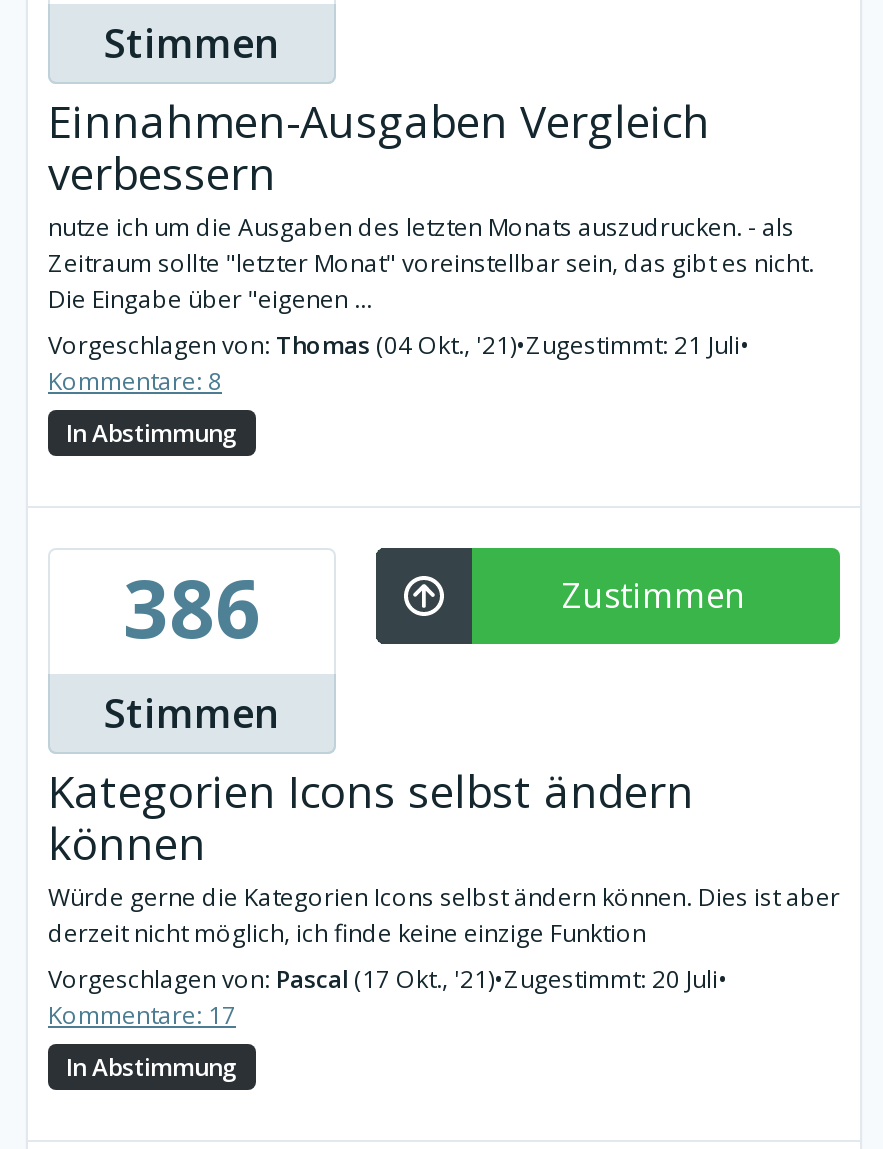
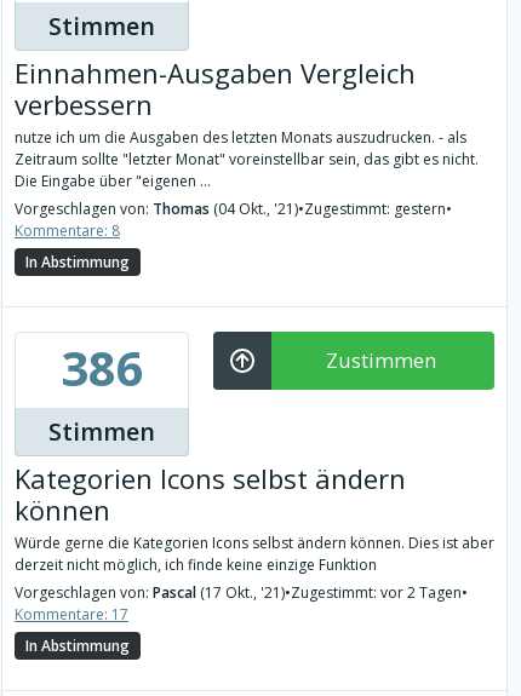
- Vorgeschlagen von: Thomas (04 Okt., '21) •Zugestimmt: 21 Juli•
+ Vorgeschlagen von: Thomas (04 Okt., '21) •Zugestimmt: gestern•

- Vorgeschlagen von: Pascal (17 Okt., '21) •Zugestimmt: 20 Juli•
+ Vorgeschlagen von: Pascal (17 Okt., '21) •Zugestimmt: vor 2 Tagen•
